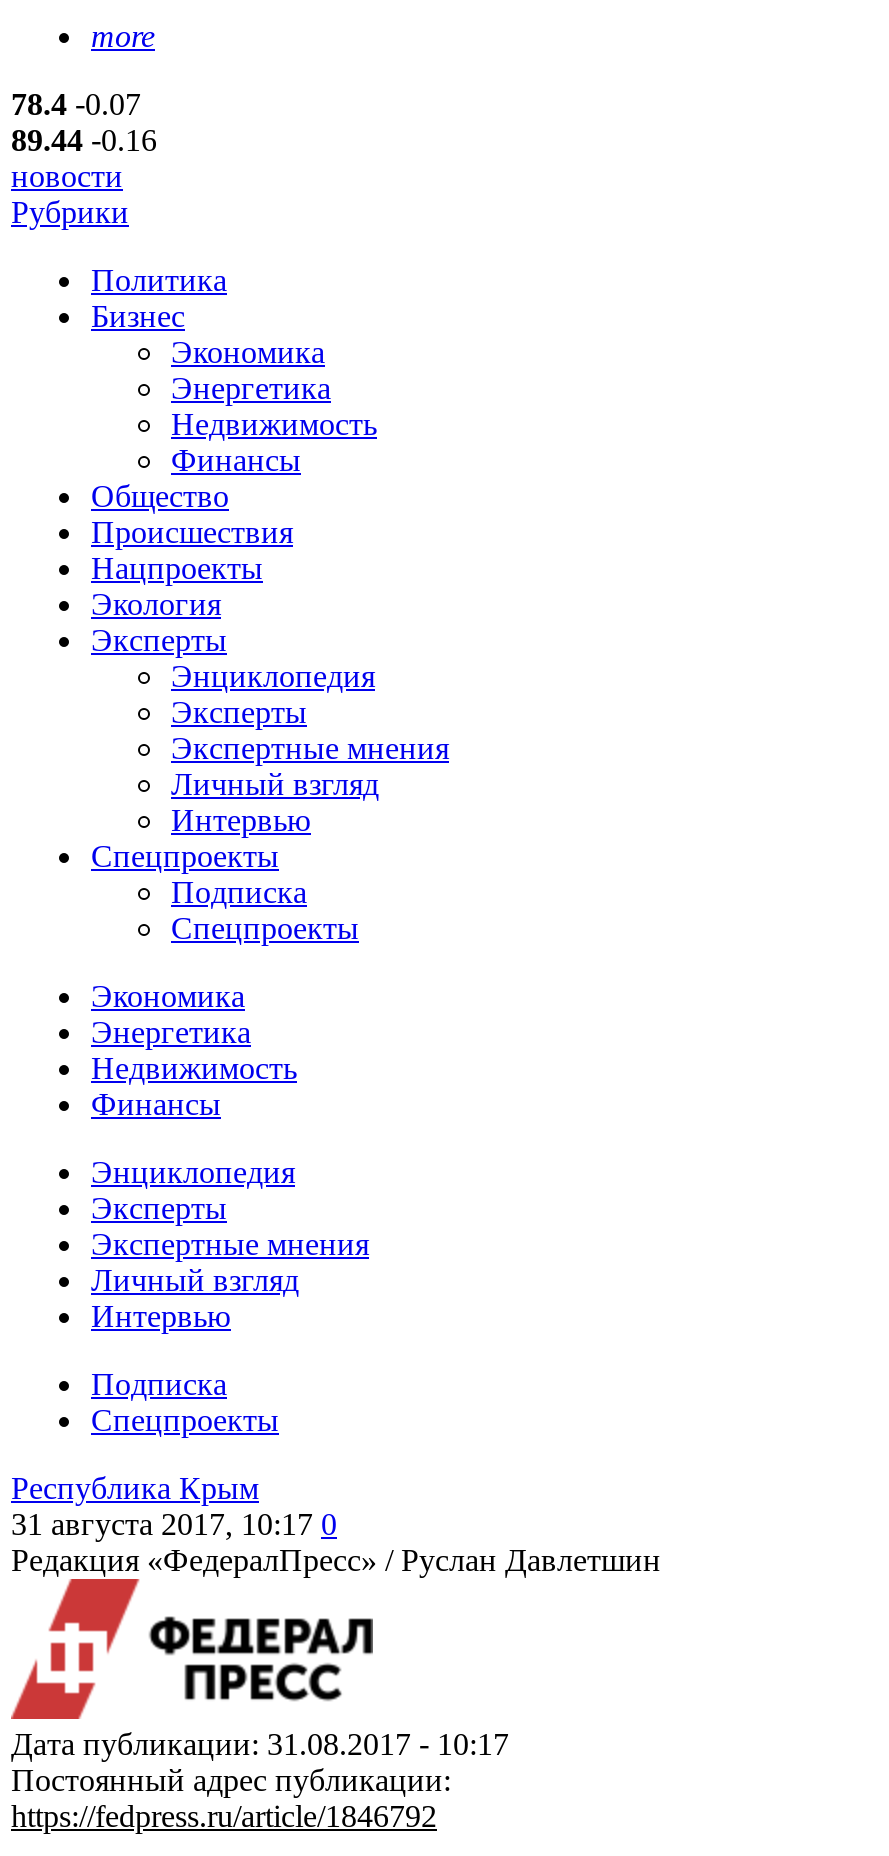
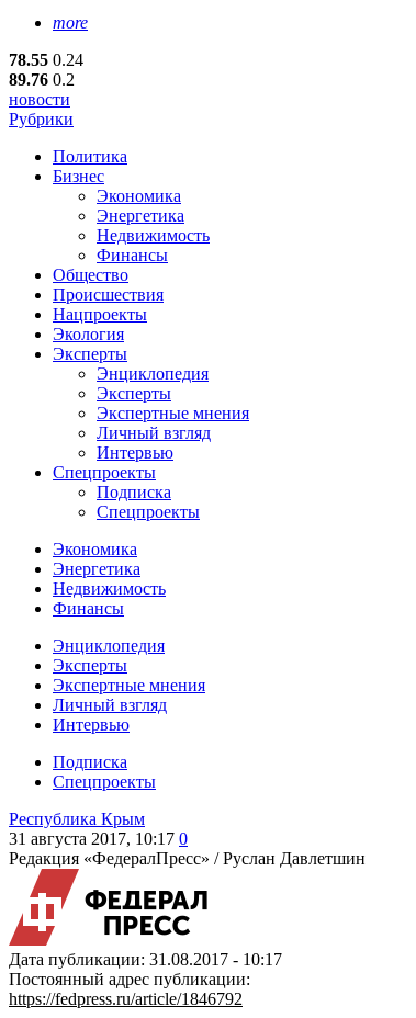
- 78.4 -0.07
+ 78.55 0.24

- 89.44 -0.16
+ 89.76 0.2
